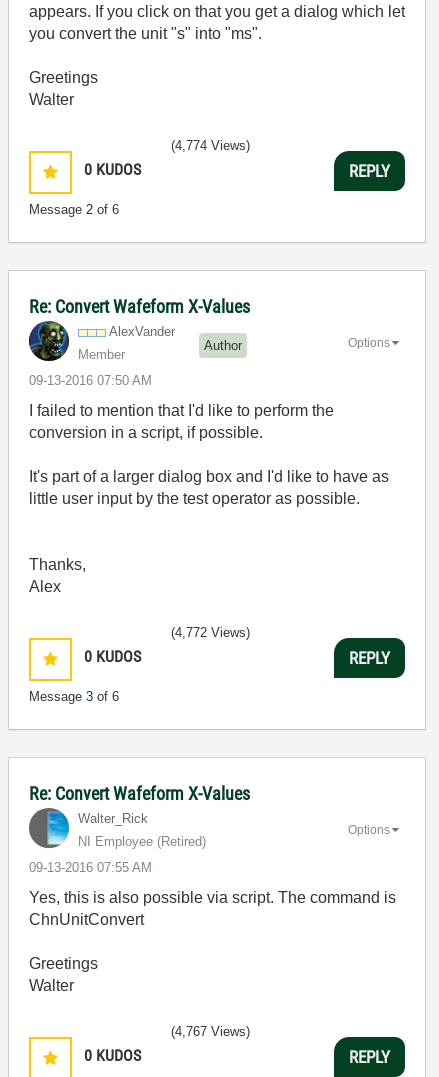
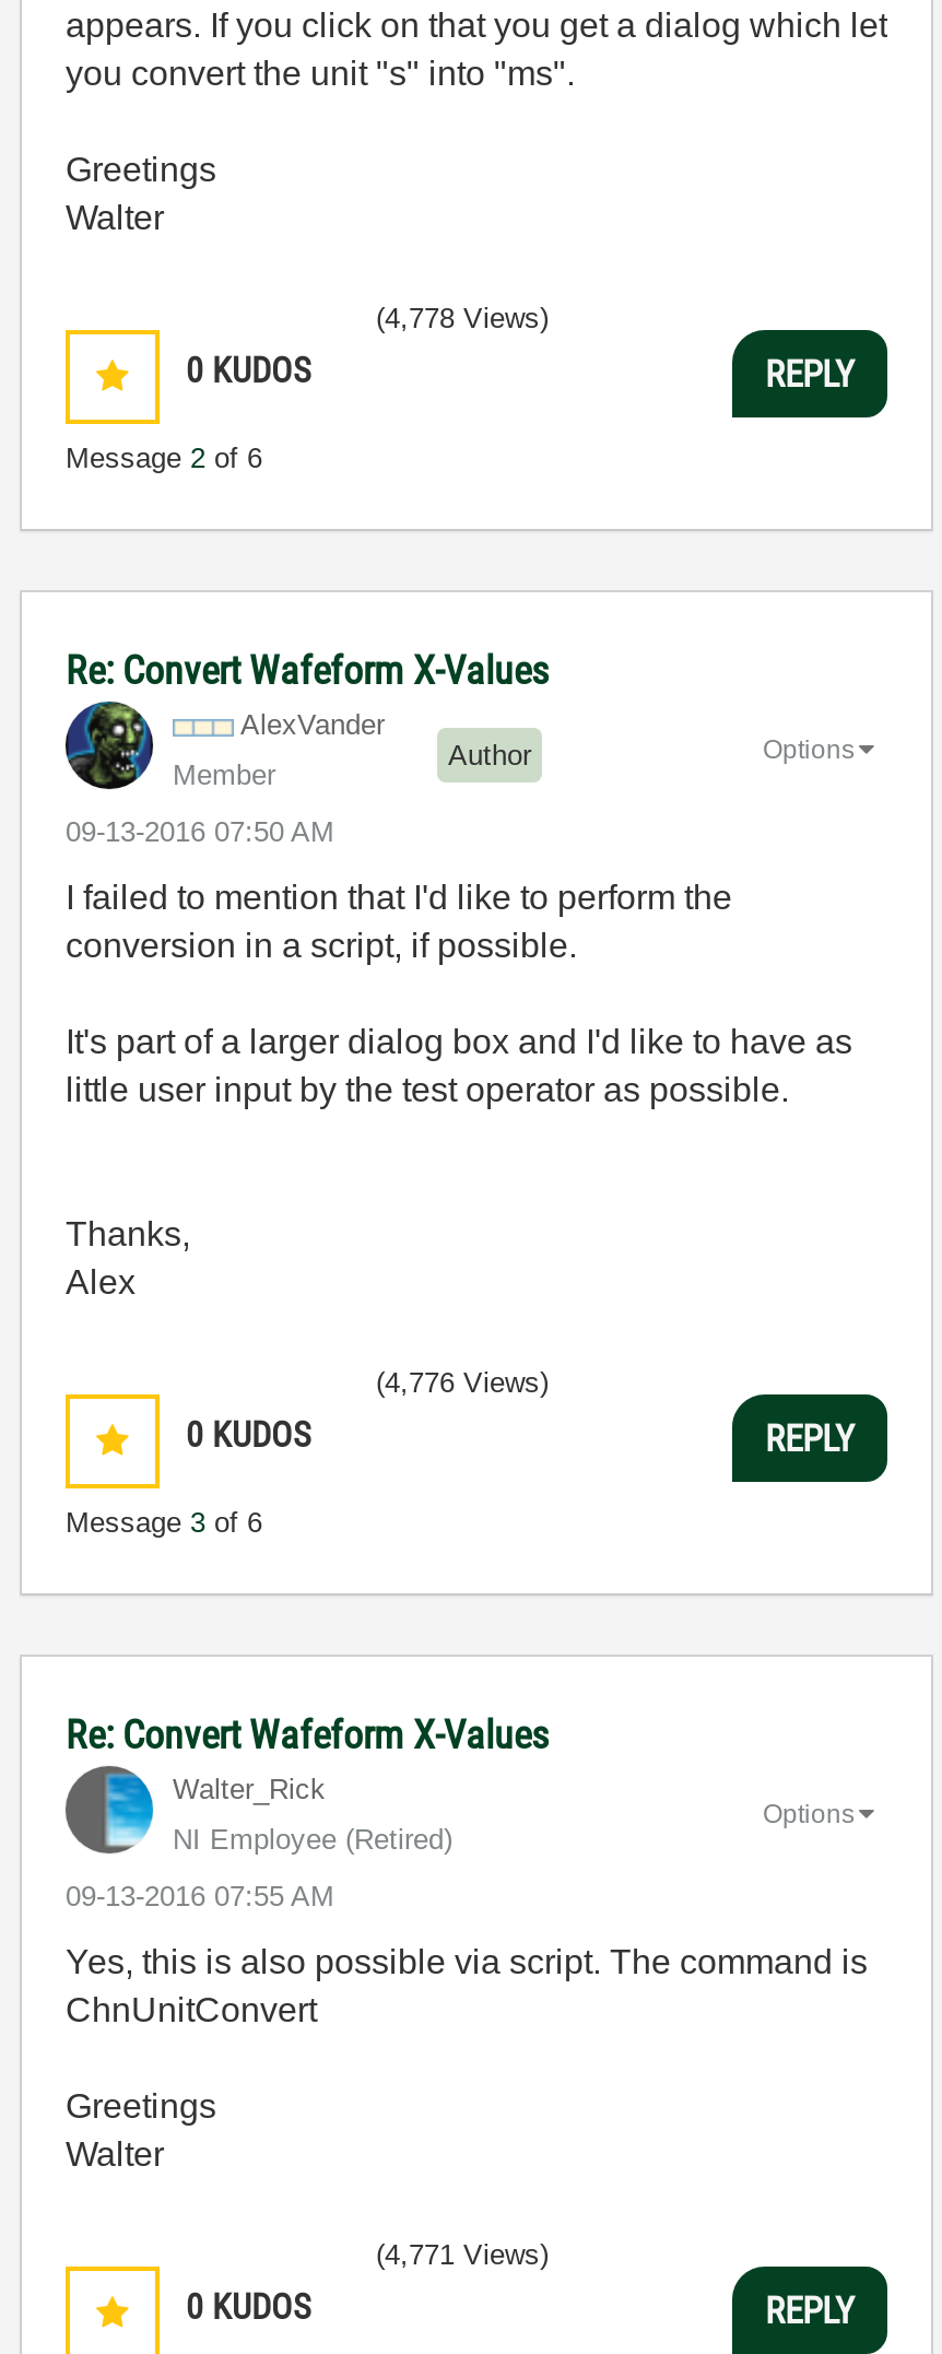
- (4,774 Views)
+ (4,778 Views)

- (4,772 Views)
+ (4,776 Views)

- (4,767 Views)
+ (4,771 Views)
